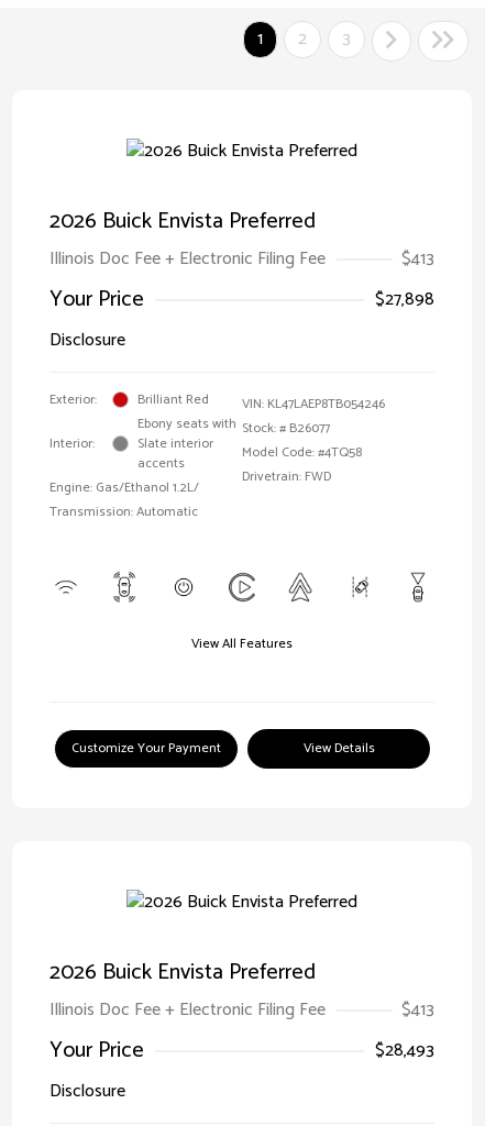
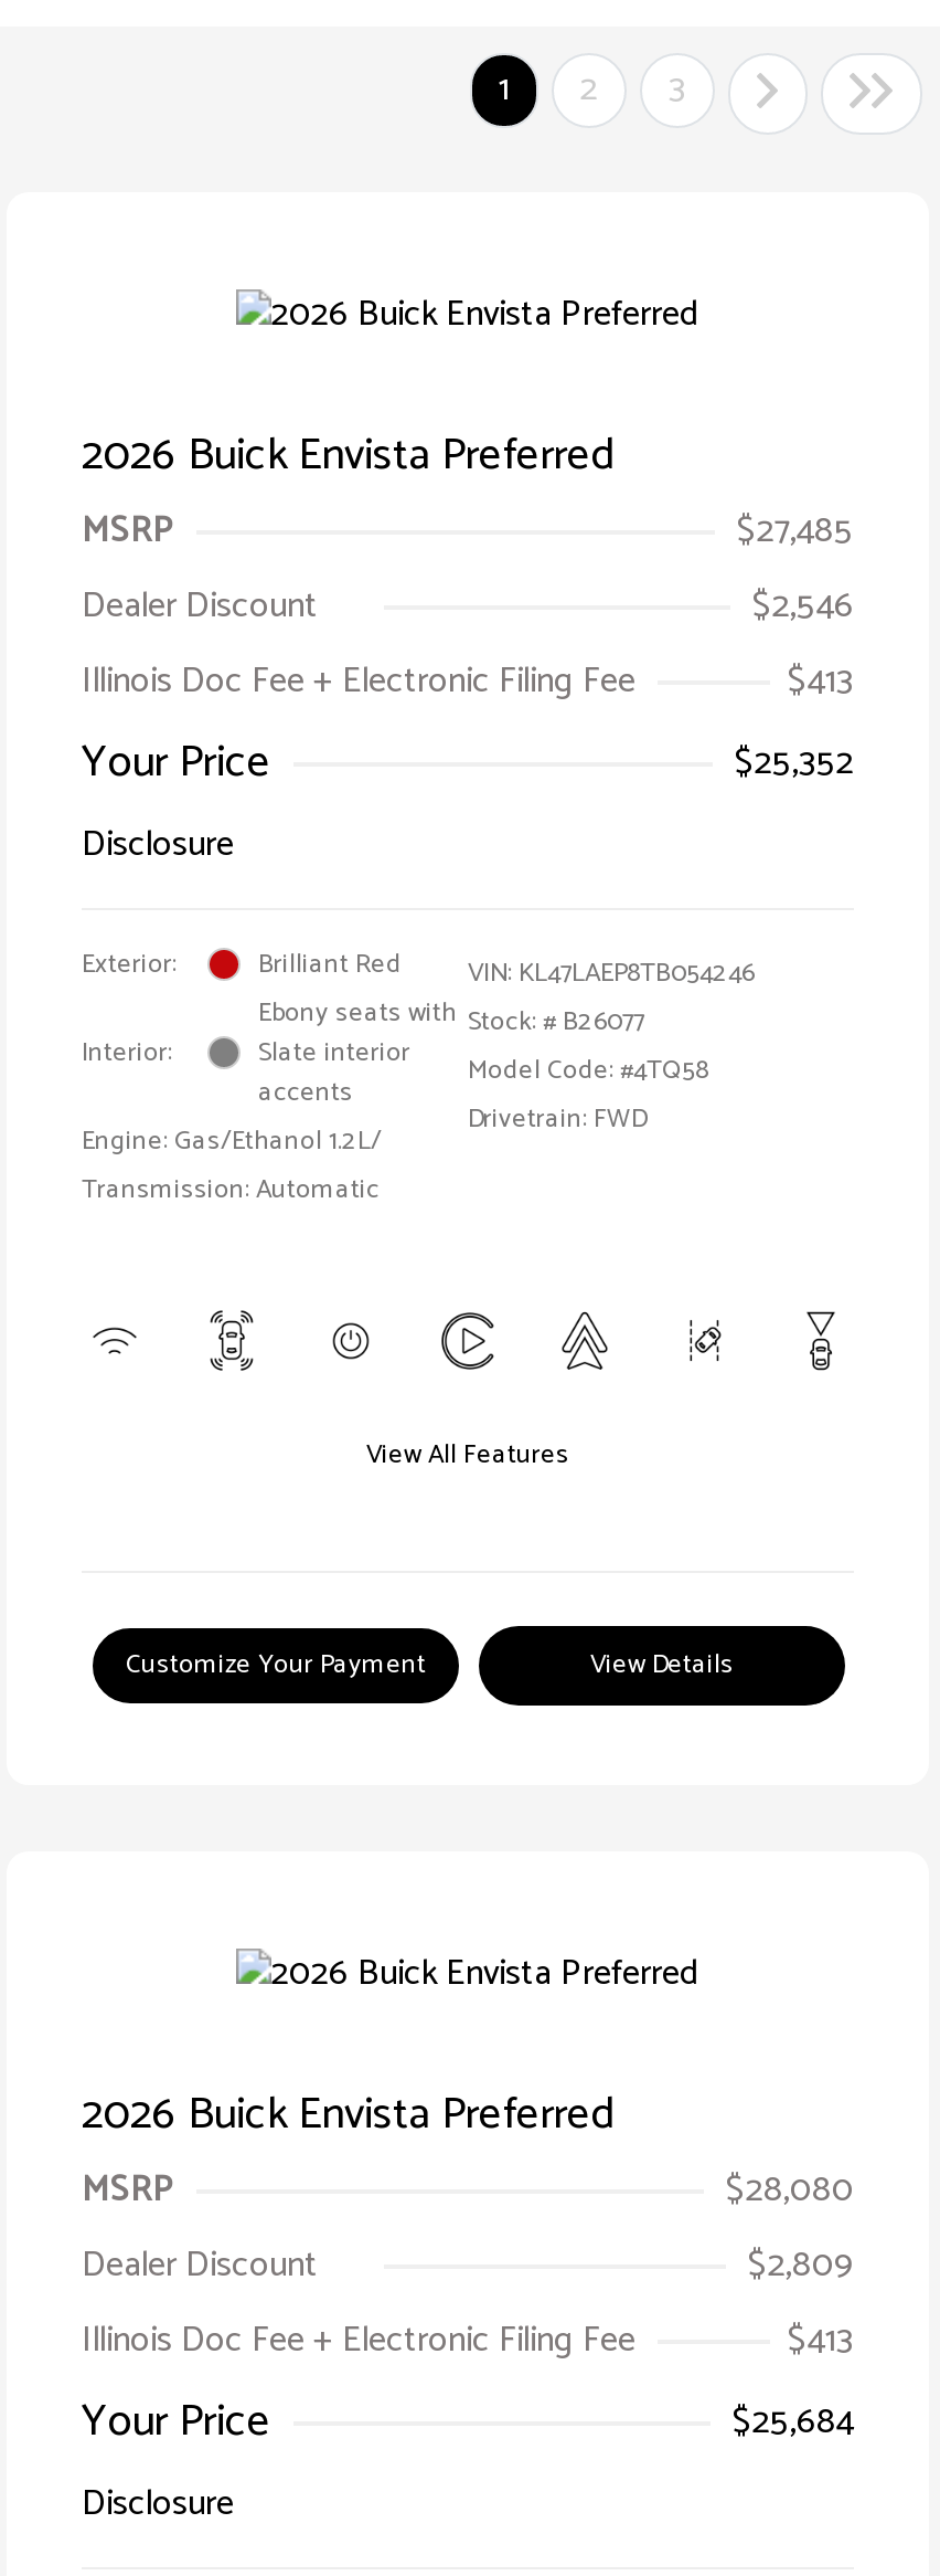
+ MSRP
+ $27,485
+ Dealer Discount
+ $2,546

- $27,898
+ $25,352

+ MSRP
+ $28,080
+ Dealer Discount
+ $2,809

- $28,493
+ $25,684
